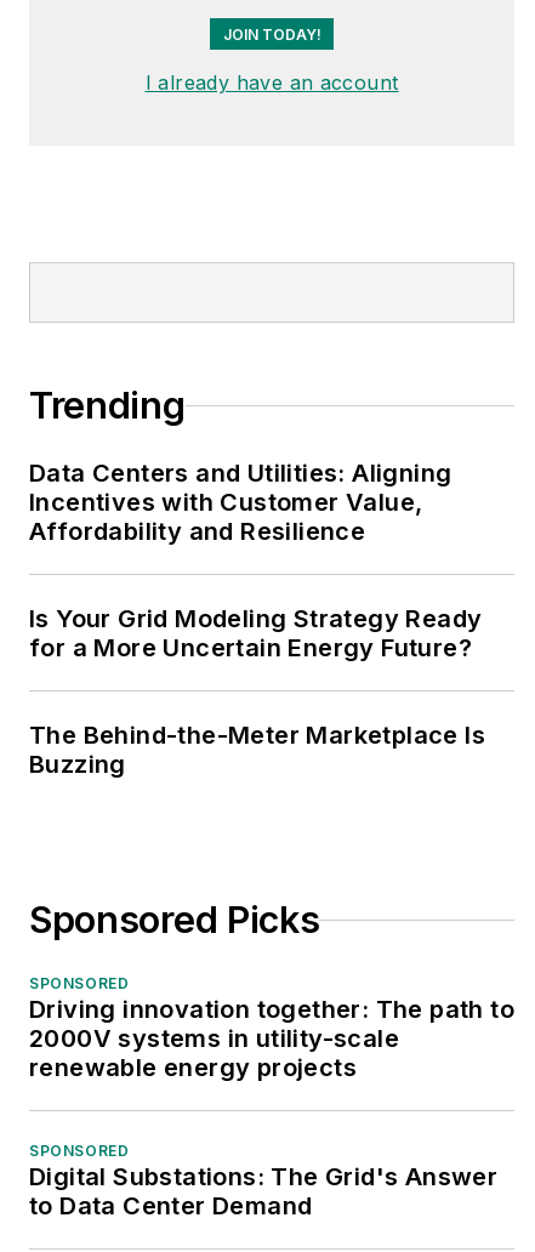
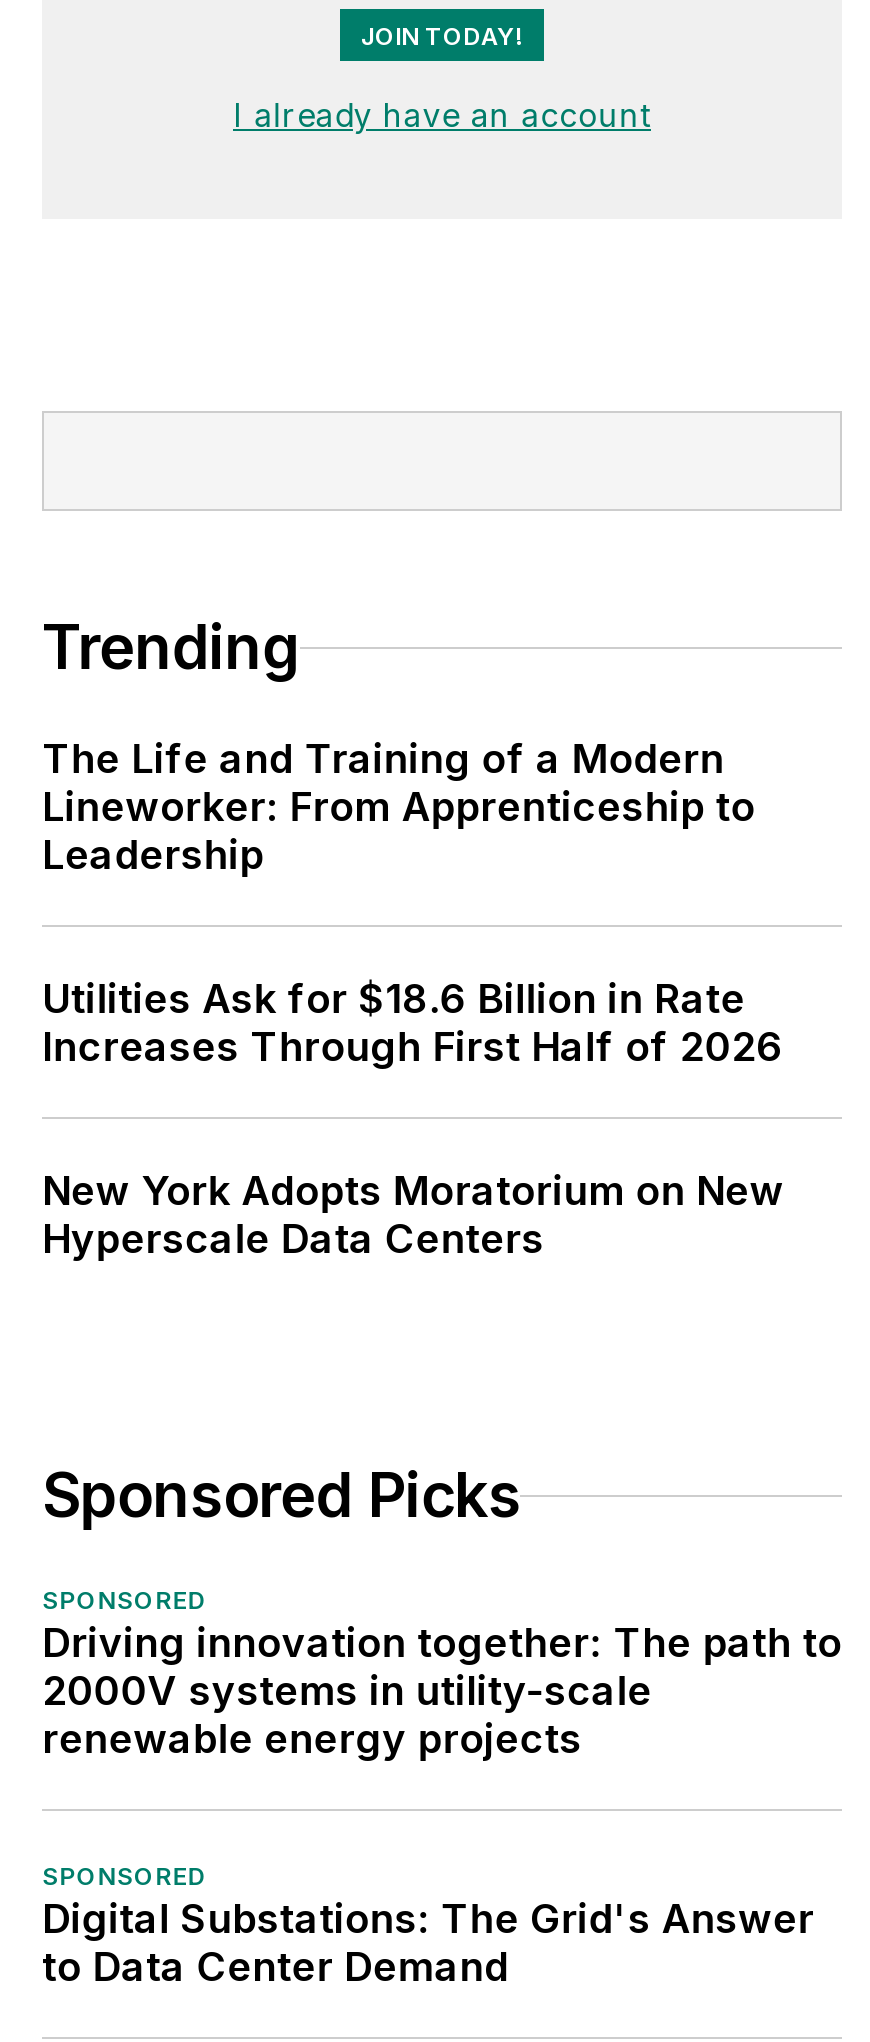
- Data Centers and Utilities: Aligning
- Incentives with Customer Value,
- Affordability and Resilience
+ The Life and Training of a Modern
+ Lineworker: From Apprenticeship to
+ Leadership

- Is Your Grid Modeling Strategy Ready
- for a More Uncertain Energy Future?
+ Utilities Ask for $18.6 Billion in Rate
+ Increases Through First Half of 2026

- The Behind-the-Meter Marketplace Is
- Buzzing
+ New York Adopts Moratorium on New
+ Hyperscale Data Centers
